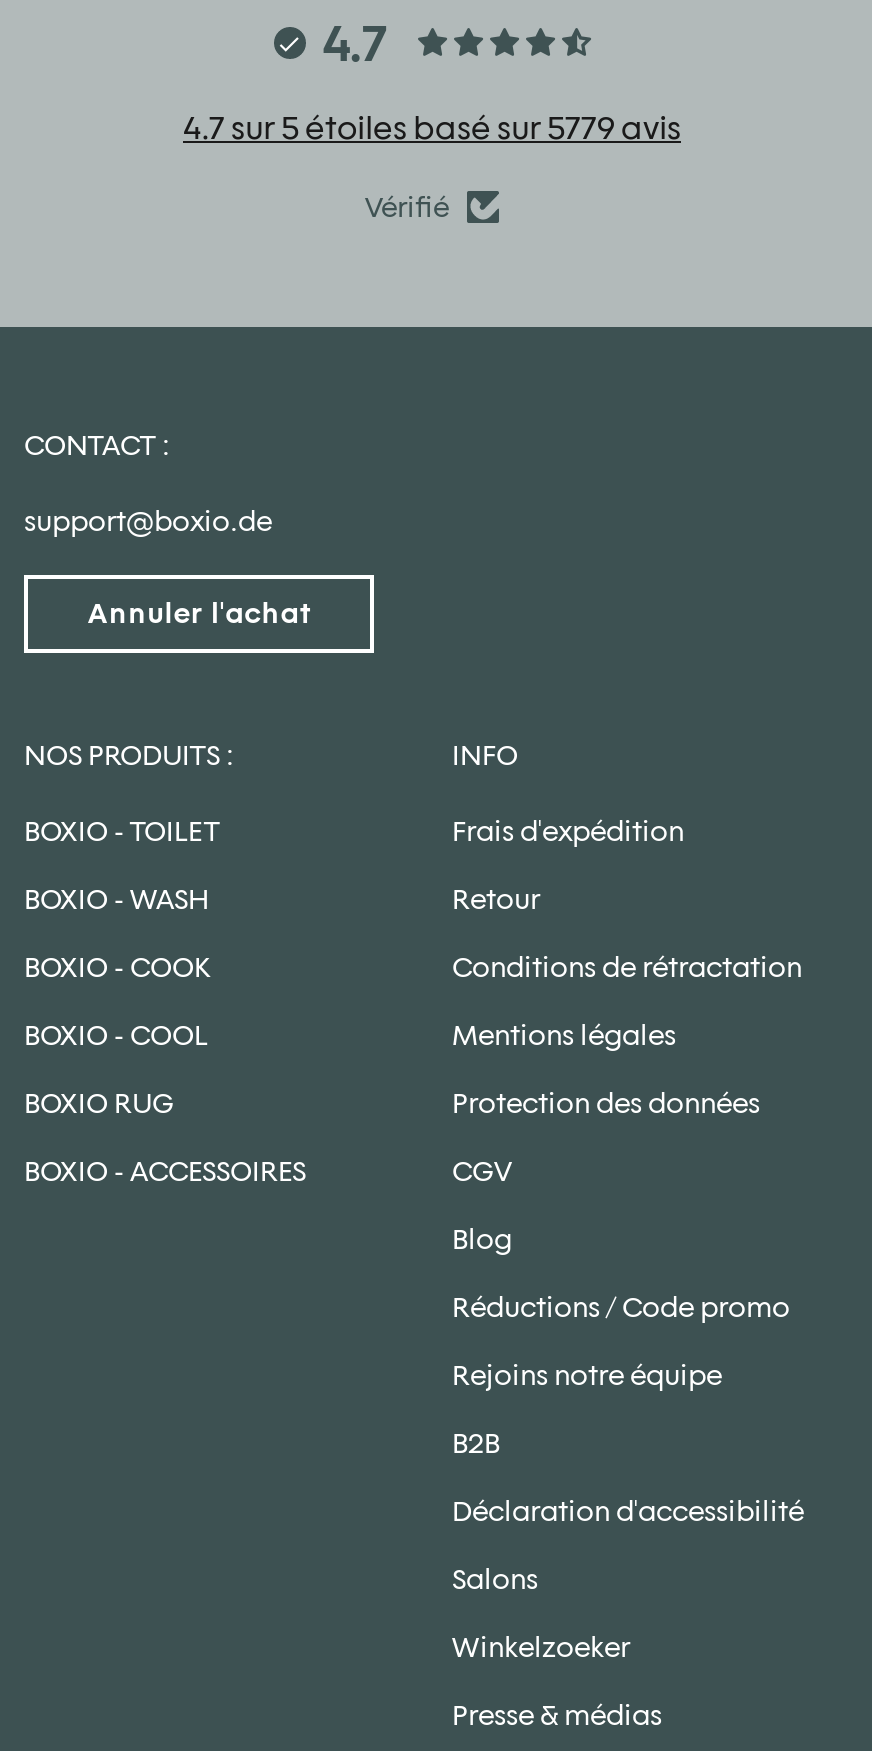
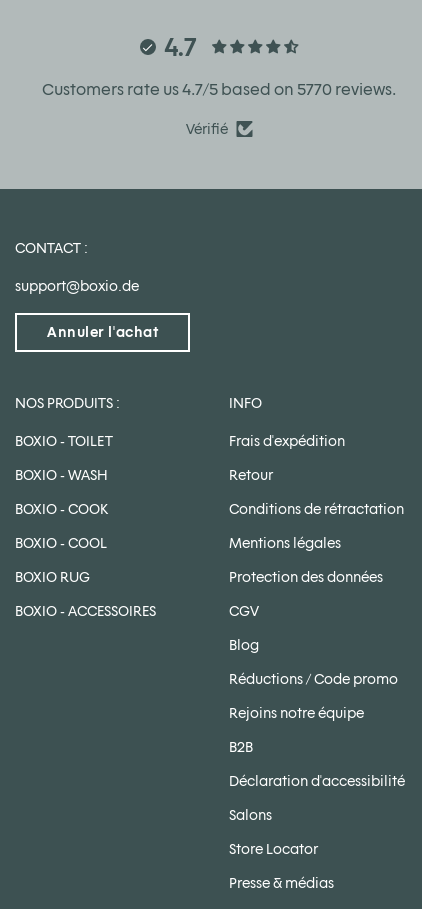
- 4.7 sur 5 étoiles basé sur 5779 avis
+ Customers rate us 4.7/5 based on 5770 reviews.

- Winkelzoeker
+ Store Locator
